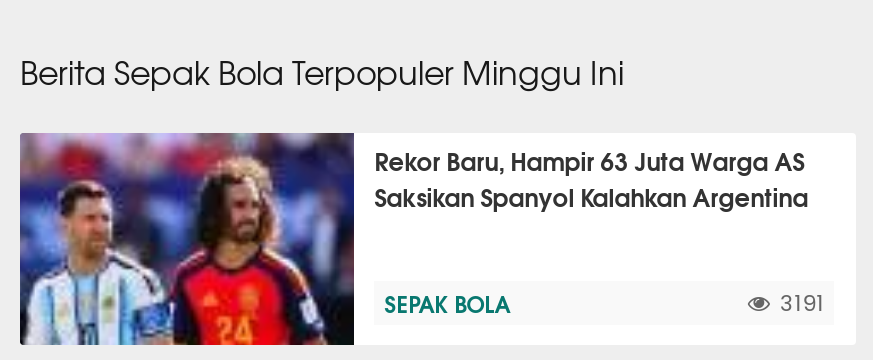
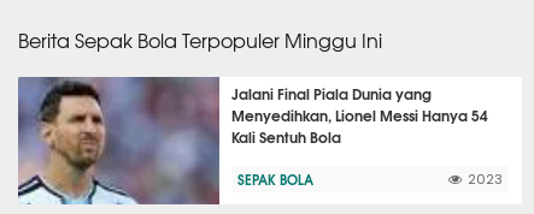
- [image]
- Rekor Baru, Hampir 63 Juta Warga AS
- Saksikan Spanyol Kalahkan Argentina
+ [image]
+ Jalani Final Piala Dunia yang
+ Menyedihkan, Lionel Messi Hanya 54
+ Kali Sentuh Bola

- 3191
+ 2023
